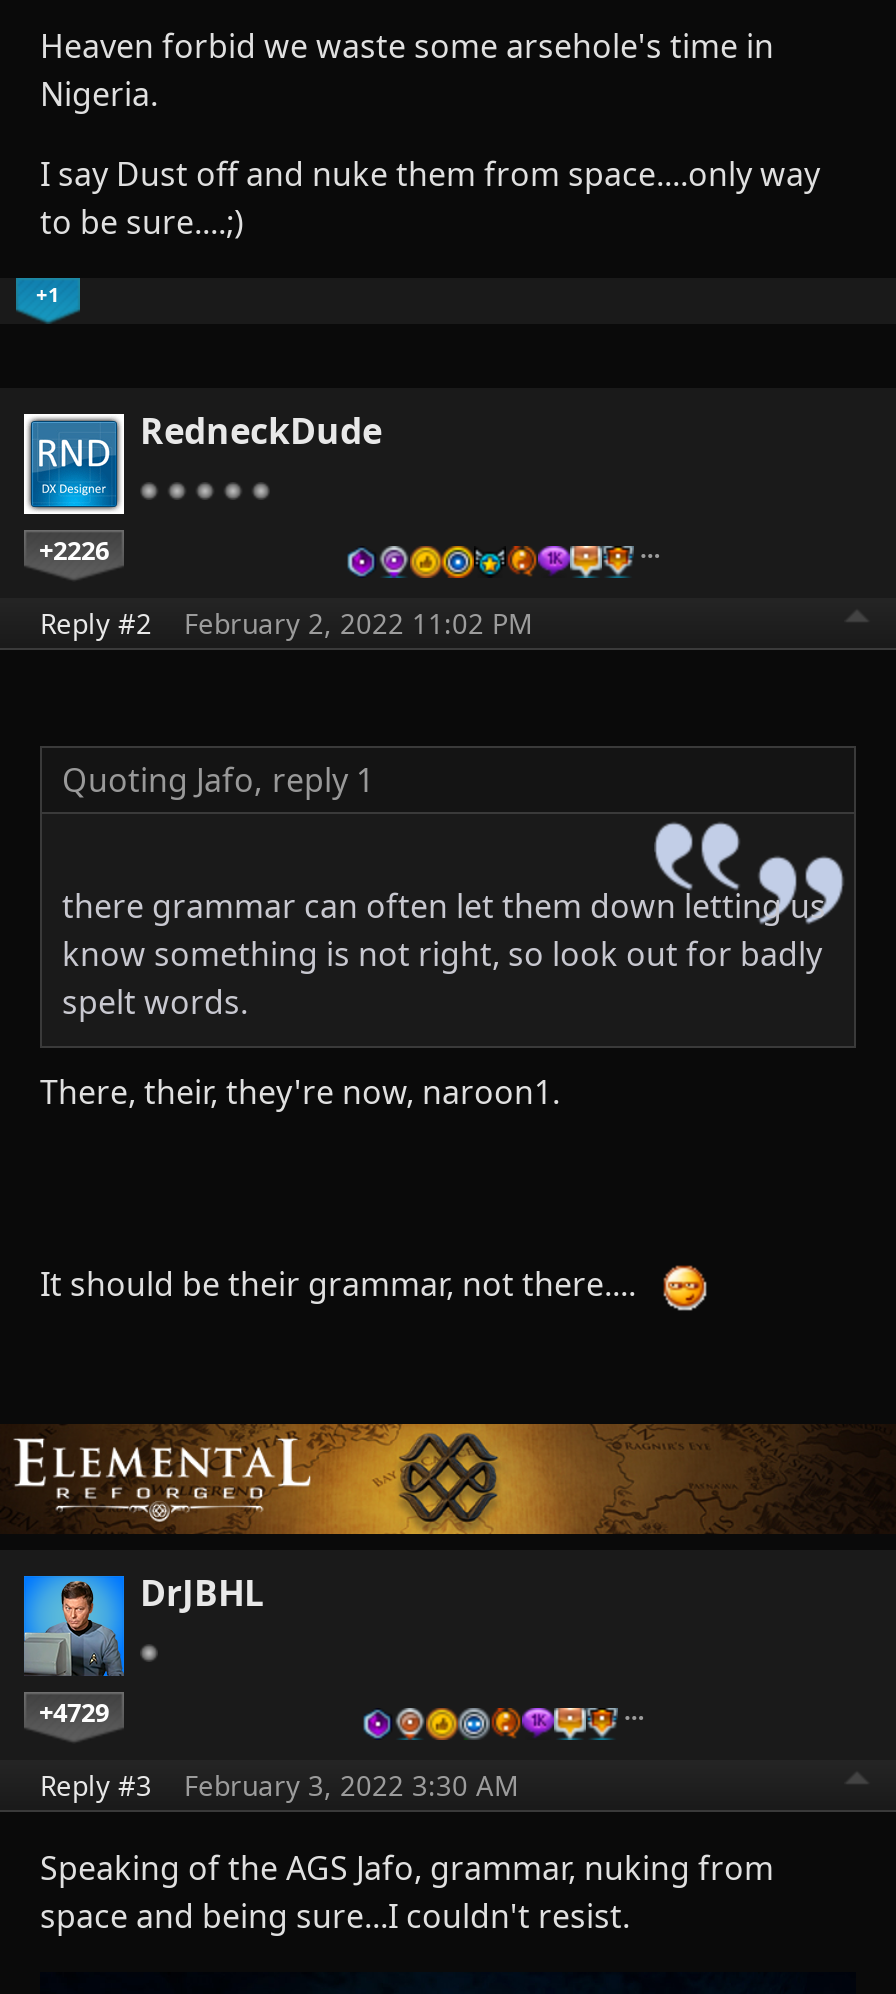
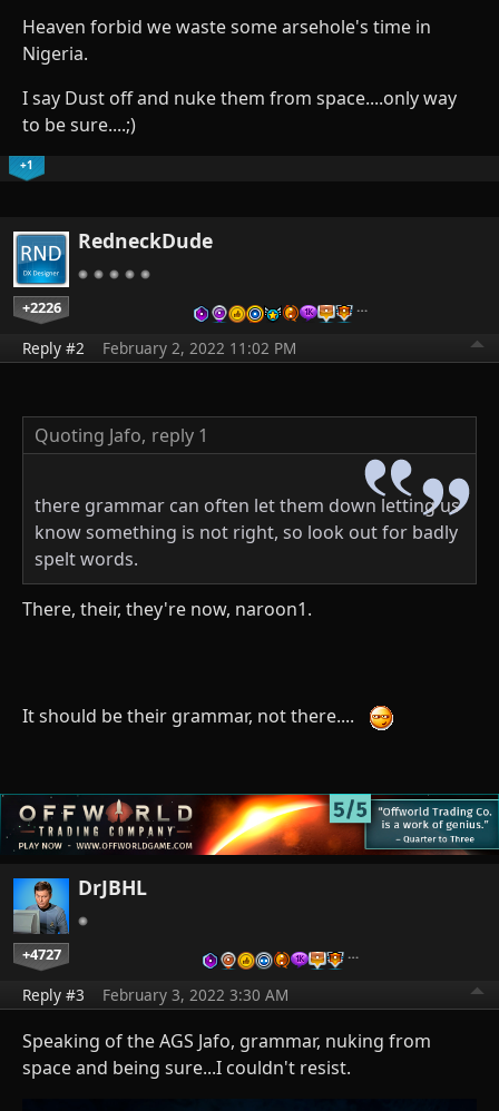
- [image]
+ [image]

- +4729
+ +4727
